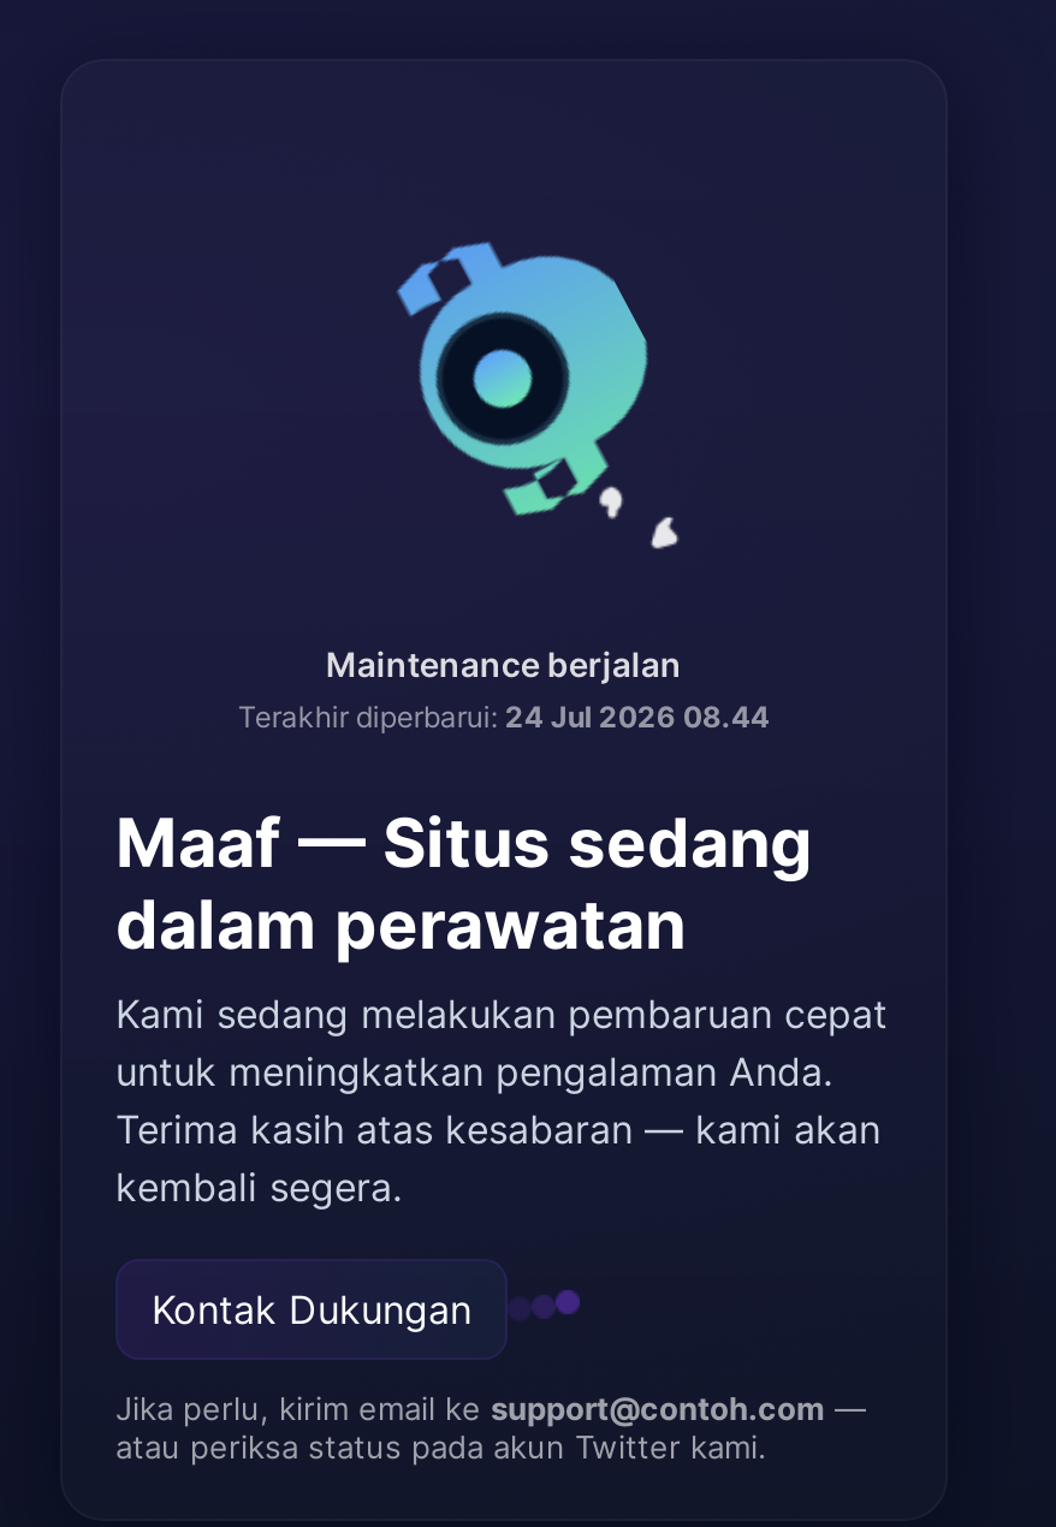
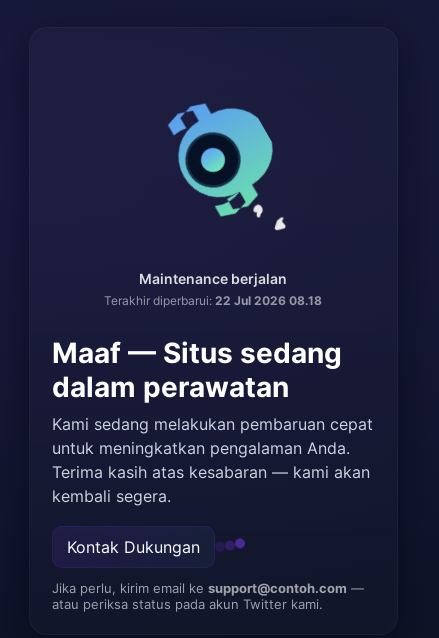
- Terakhir diperbarui: 24 Jul 2026 08.44
+ Terakhir diperbarui: 22 Jul 2026 08.18
